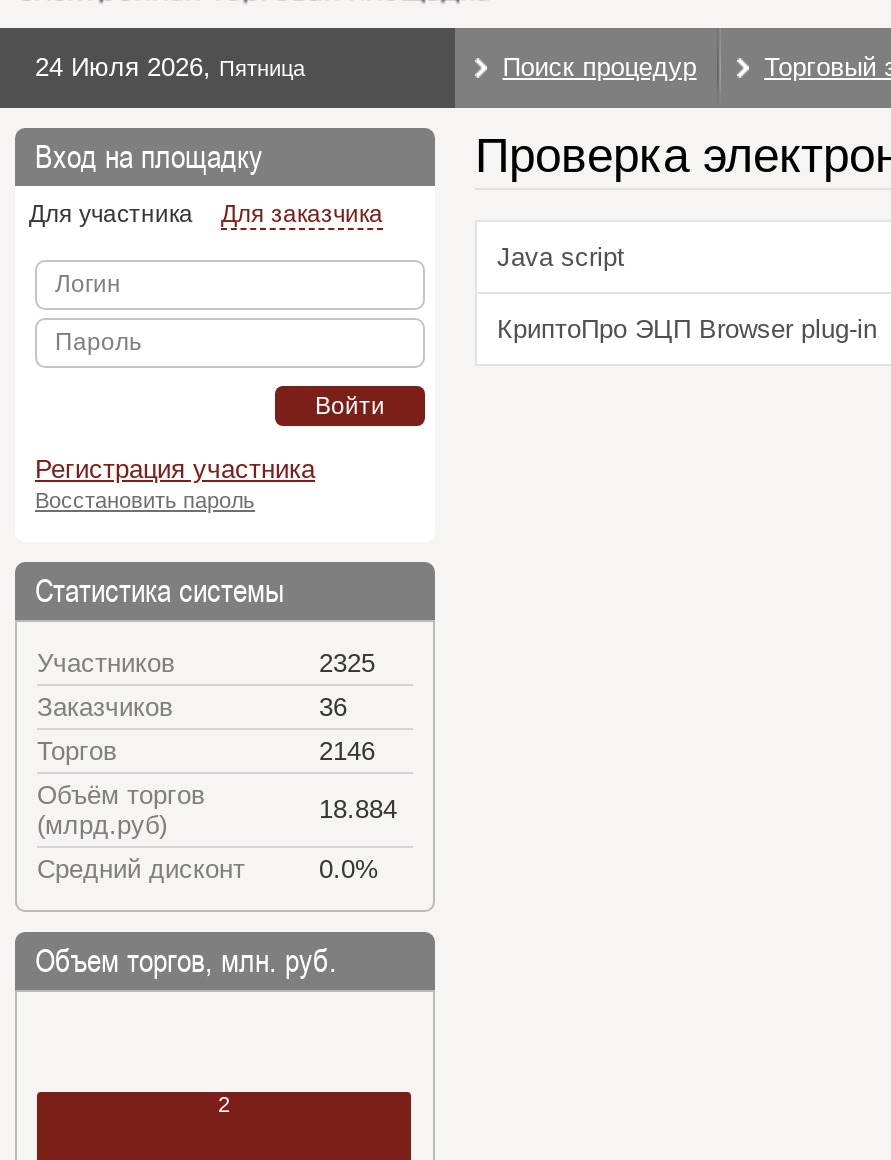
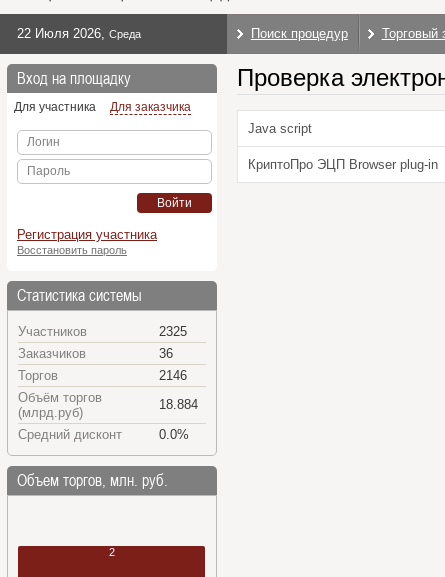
- 24 Июля 2026, Пятница
+ 22 Июля 2026, Среда
